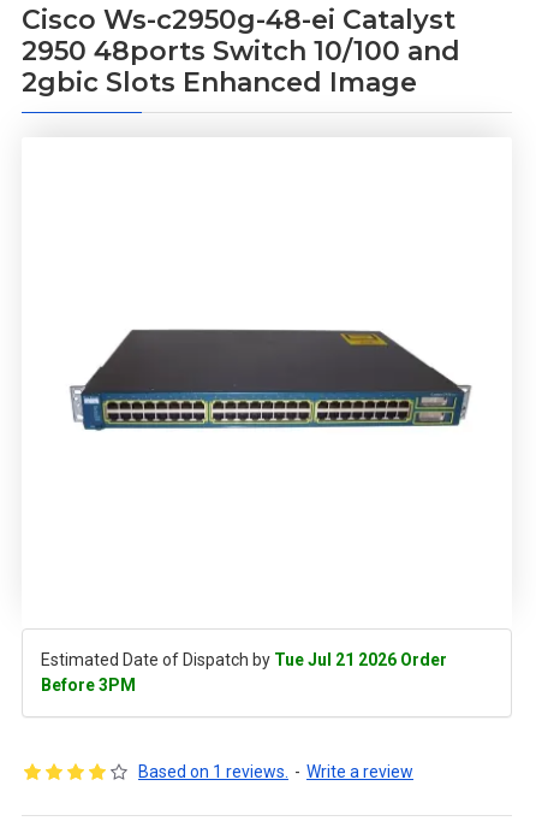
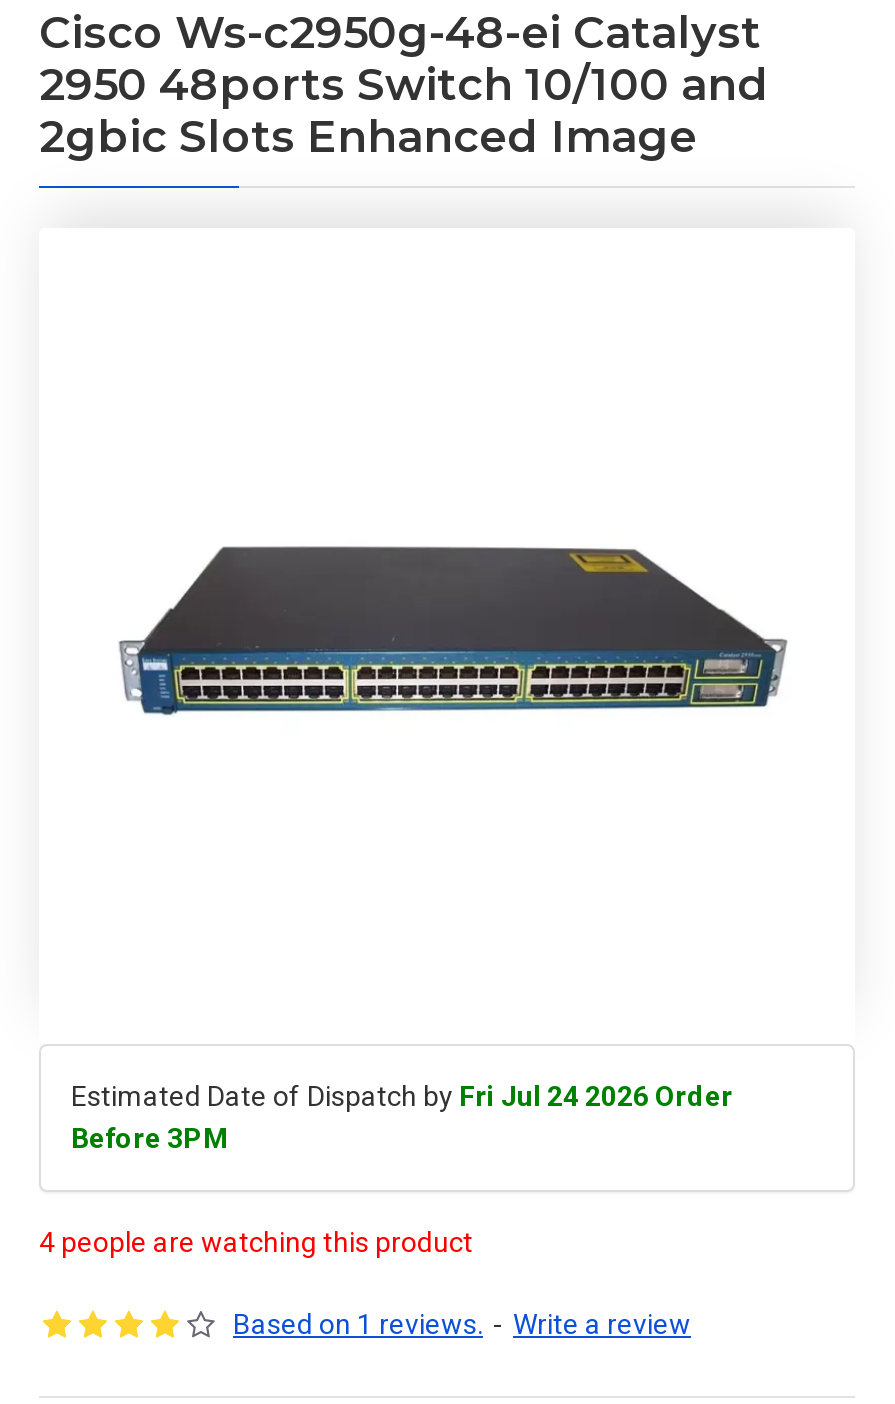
- Estimated Date of Dispatch by Tue Jul 21 2026 Order
+ Estimated Date of Dispatch by Fri Jul 24 2026 Order

+ 4 people are watching this product
